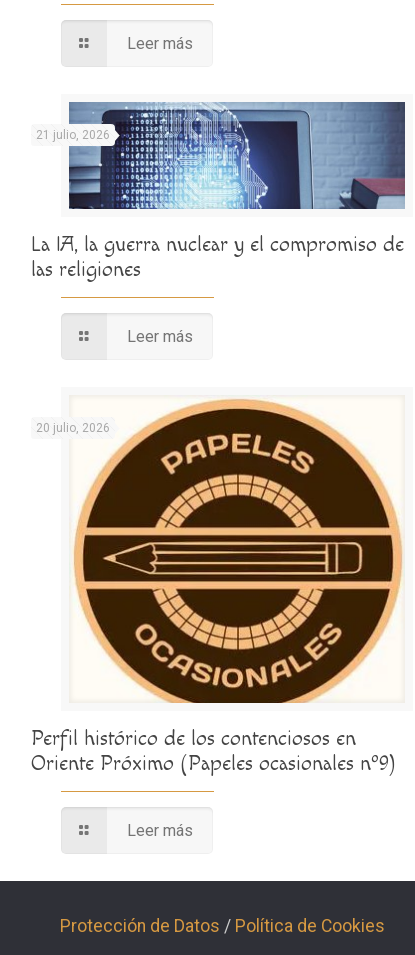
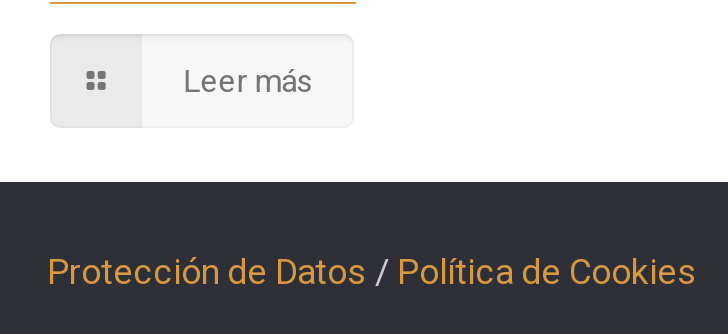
- [image]
- 21 julio, 2026

- La IA, la guerra nuclear y el compromiso de
- las religiones
- Leer más

- [image]
- 20 julio, 2026

- Perfil histórico de los contenciosos en
- Oriente Próximo (Papeles ocasionales nº9)
- Leer más
